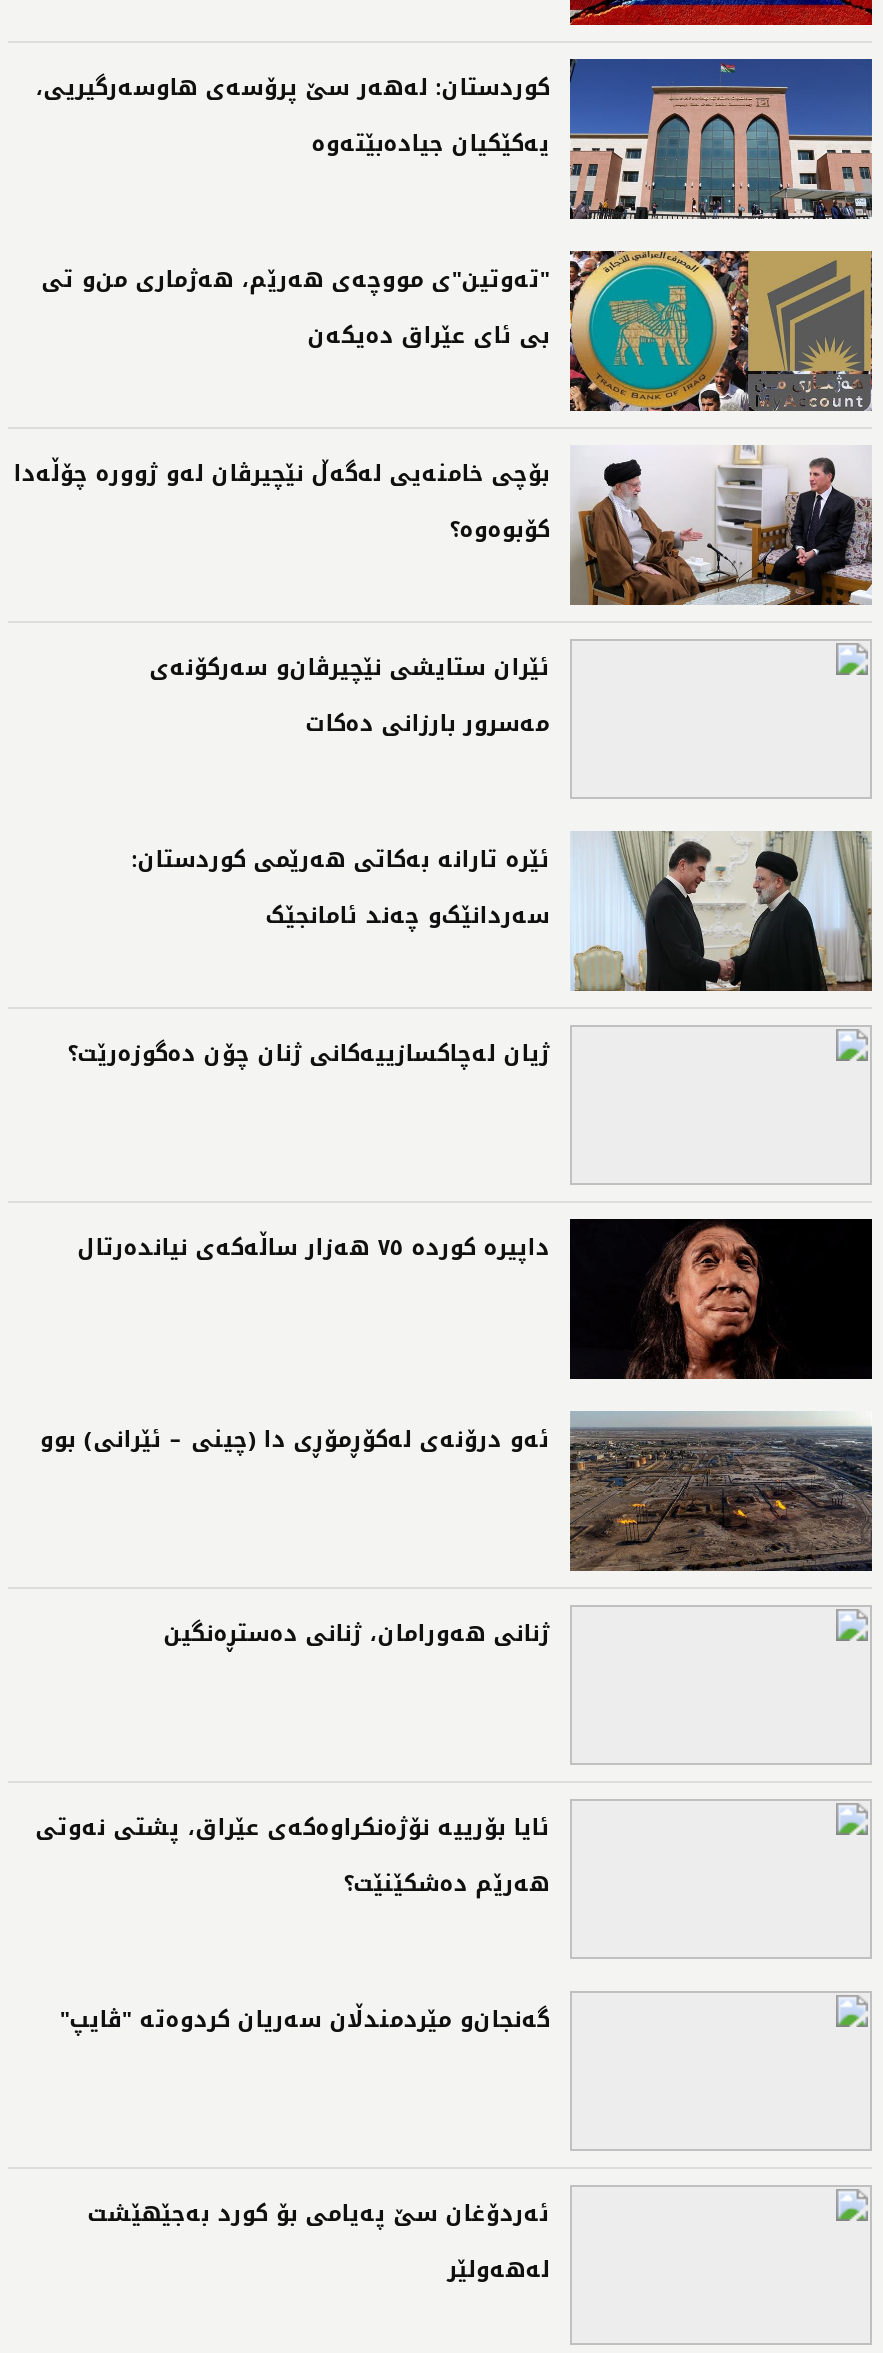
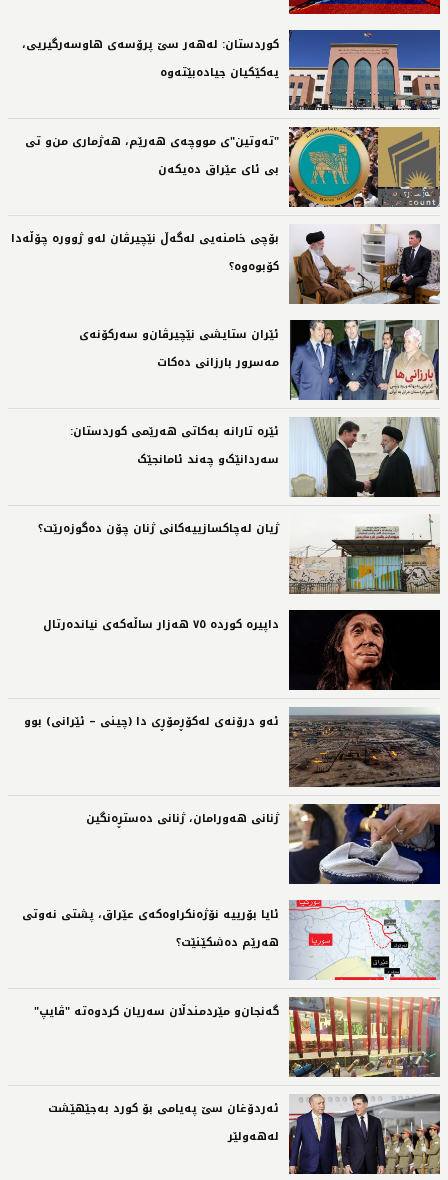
+ [image]

+ [image]

+ [image]

+ [image]

+ [image]

+ [image]
